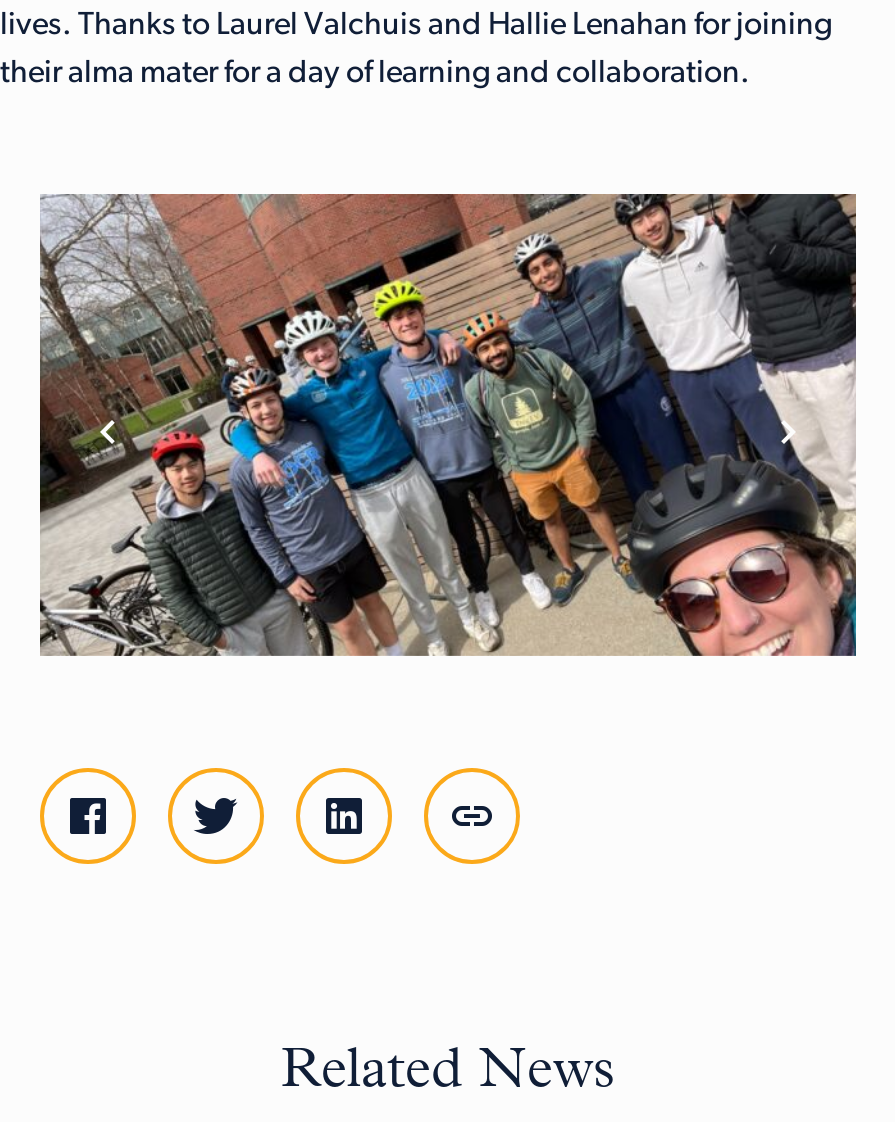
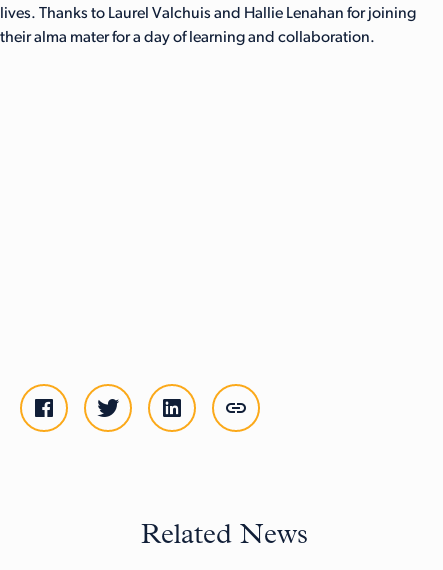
- [image]
